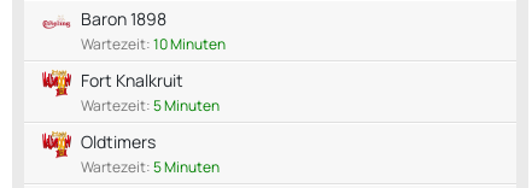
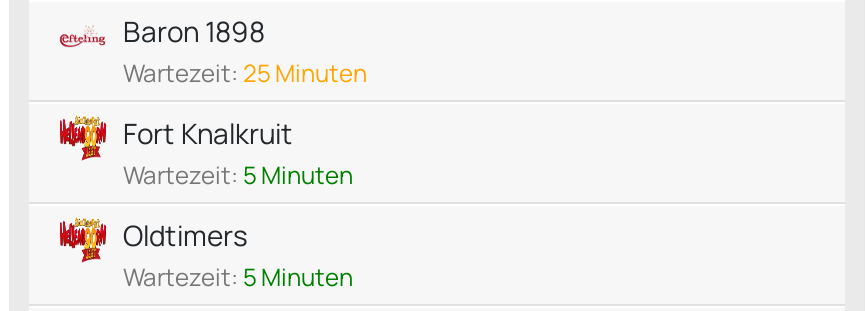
- Wartezeit: 10 Minuten
+ Wartezeit: 25 Minuten
